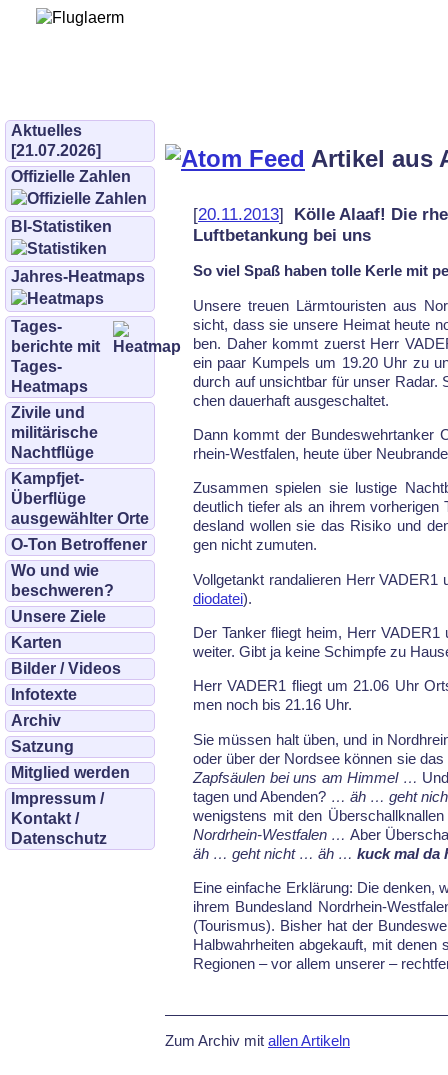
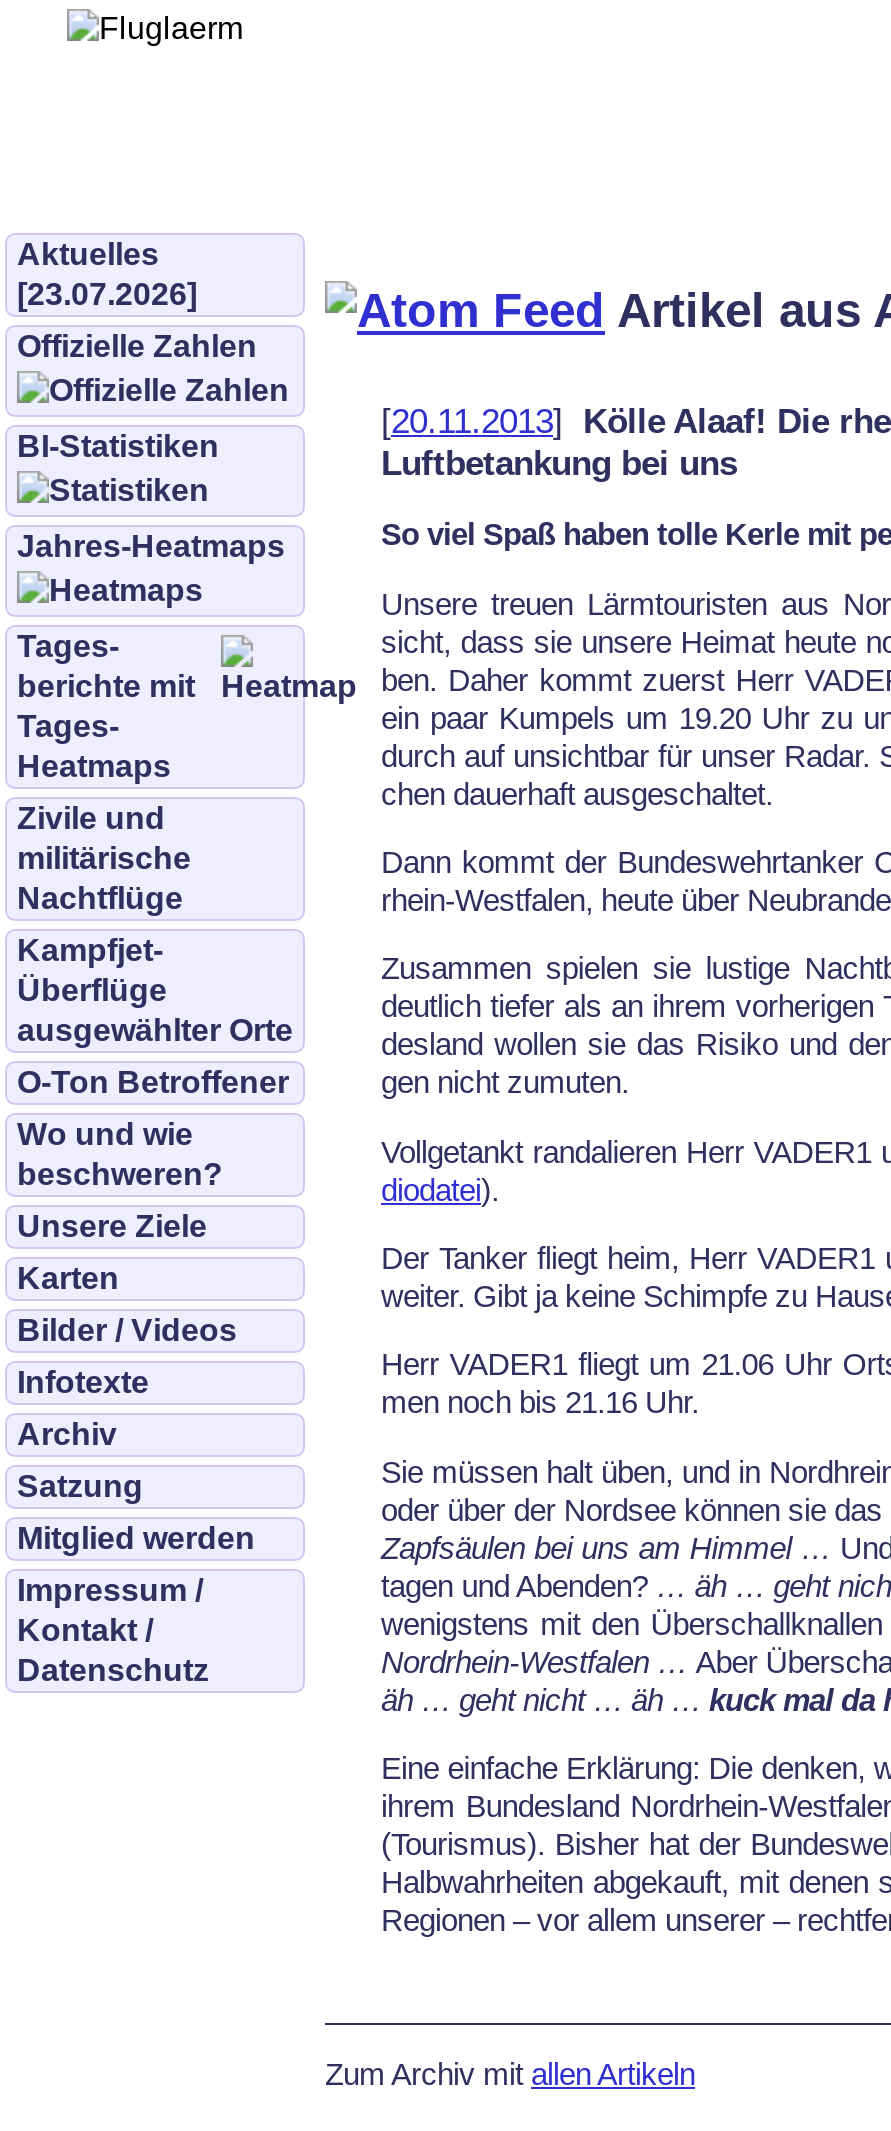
- [21.07.2026]
+ [23.07.2026]
